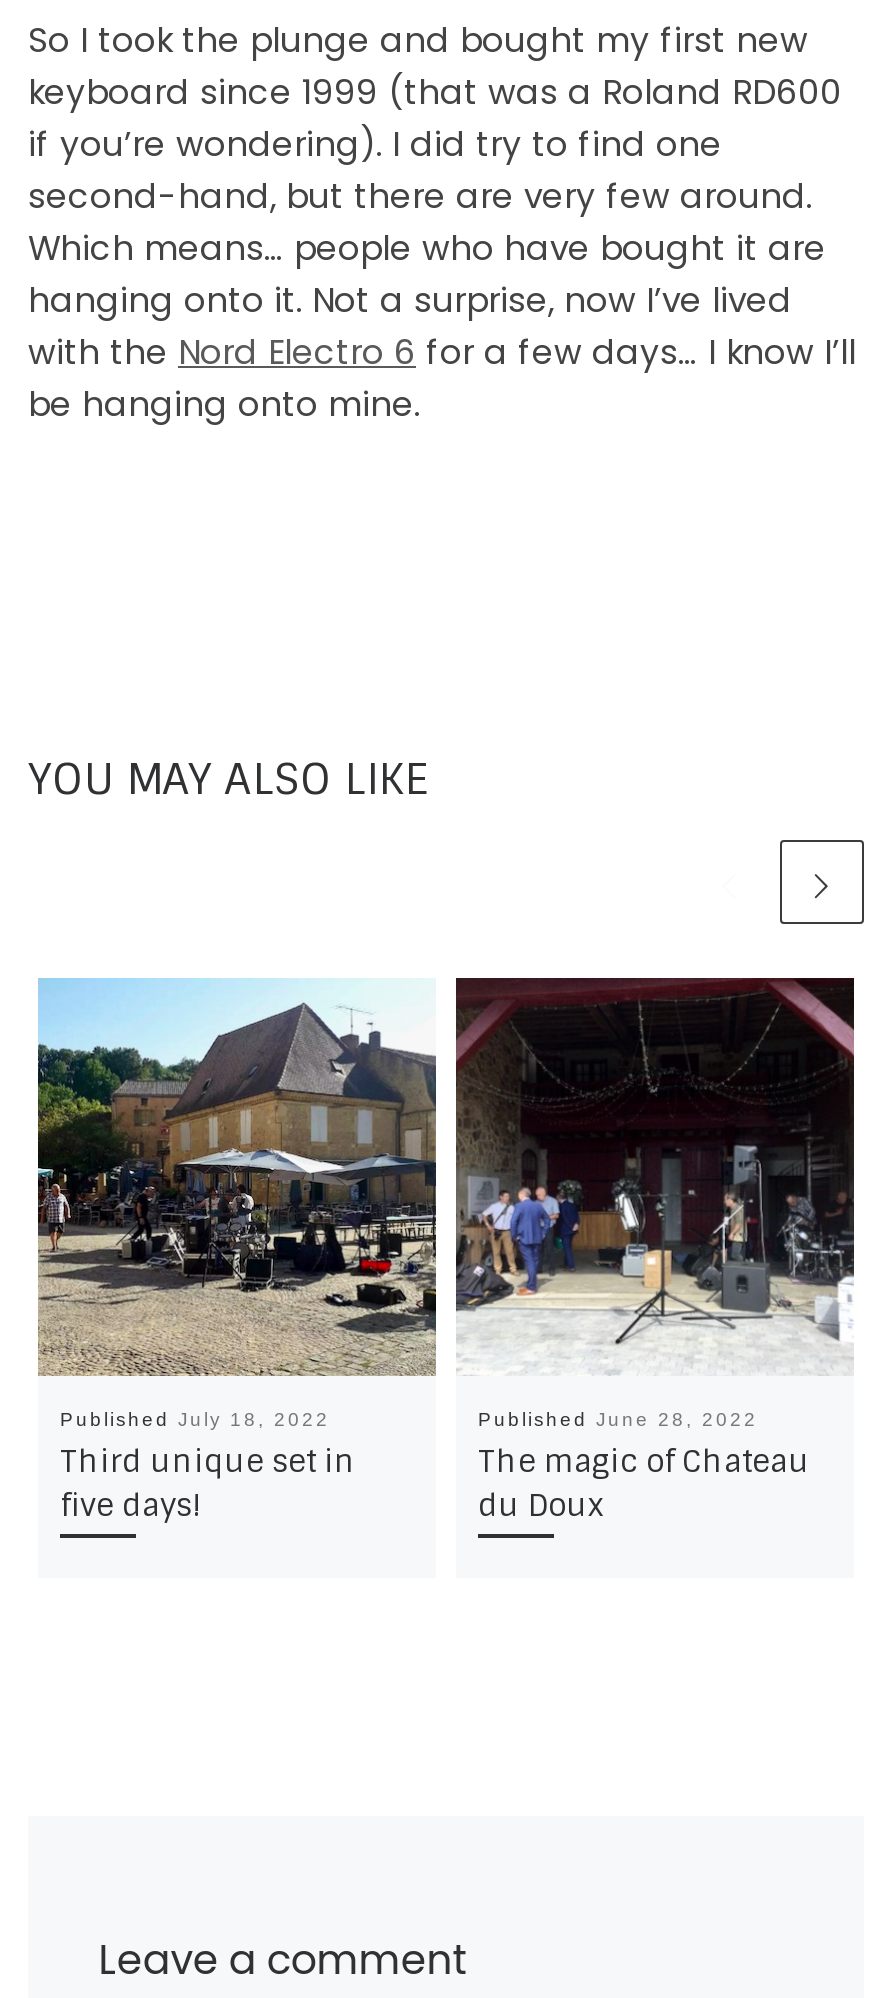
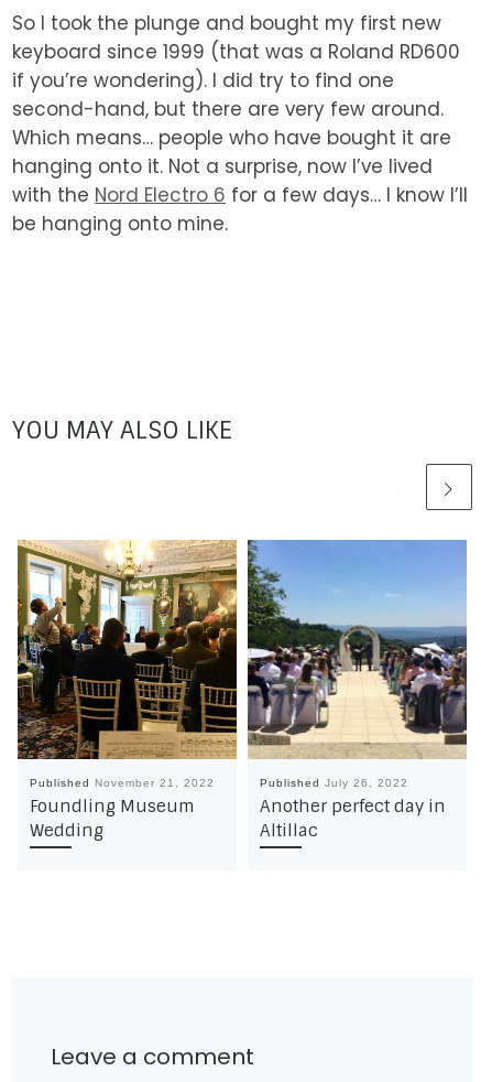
- [image]
- Published July 18, 2022
- Third unique set in
- five days!
+ [image]
+ Published November 21, 2022
+ Foundling Museum
+ Wedding

- [image]
- Published June 28, 2022
- The magic of Chateau
- du Doux
+ [image]
+ Published July 26, 2022
+ Another perfect day in
+ Altillac
